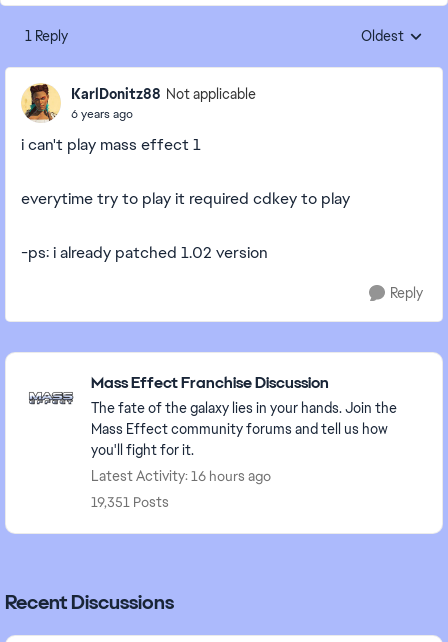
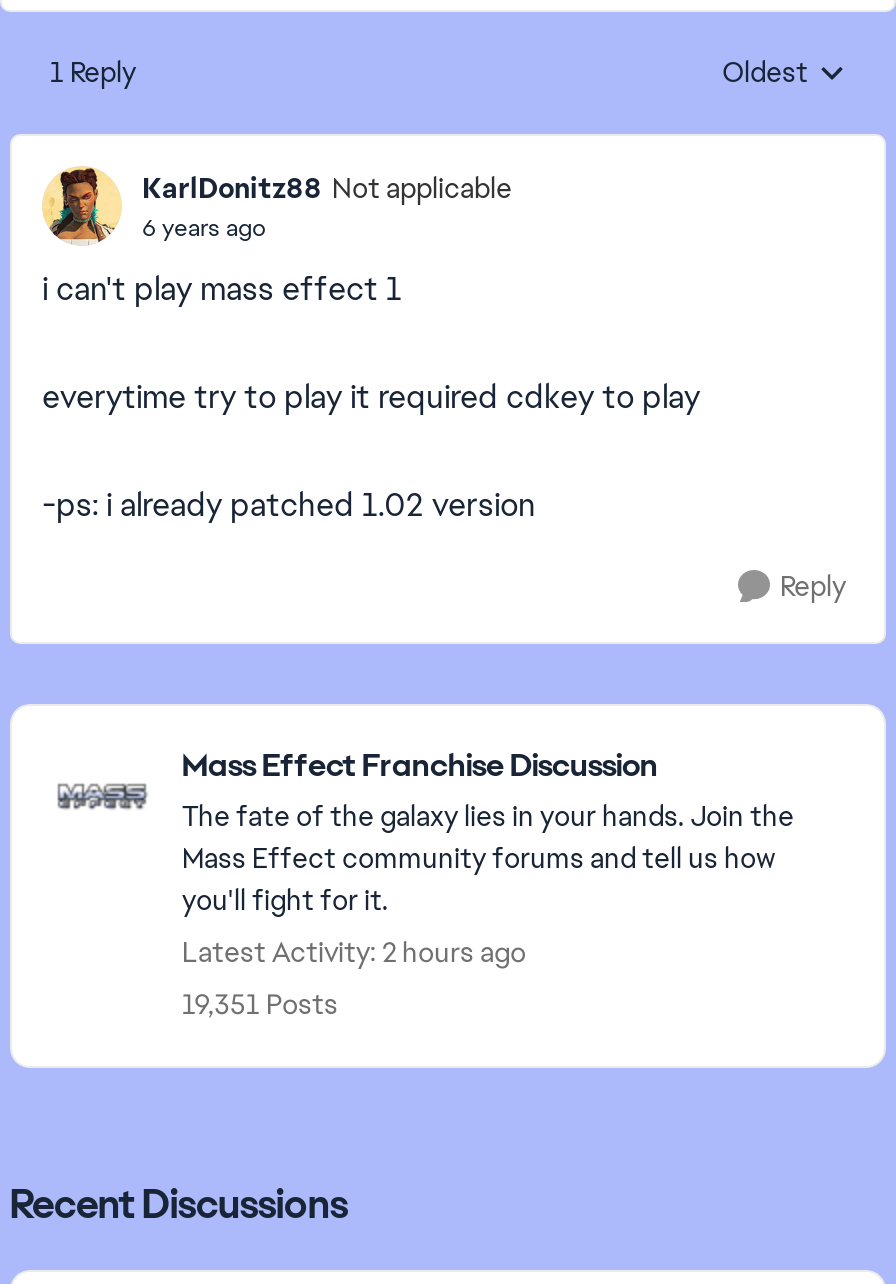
- Latest Activity: 16 hours ago
+ Latest Activity: 2 hours ago
